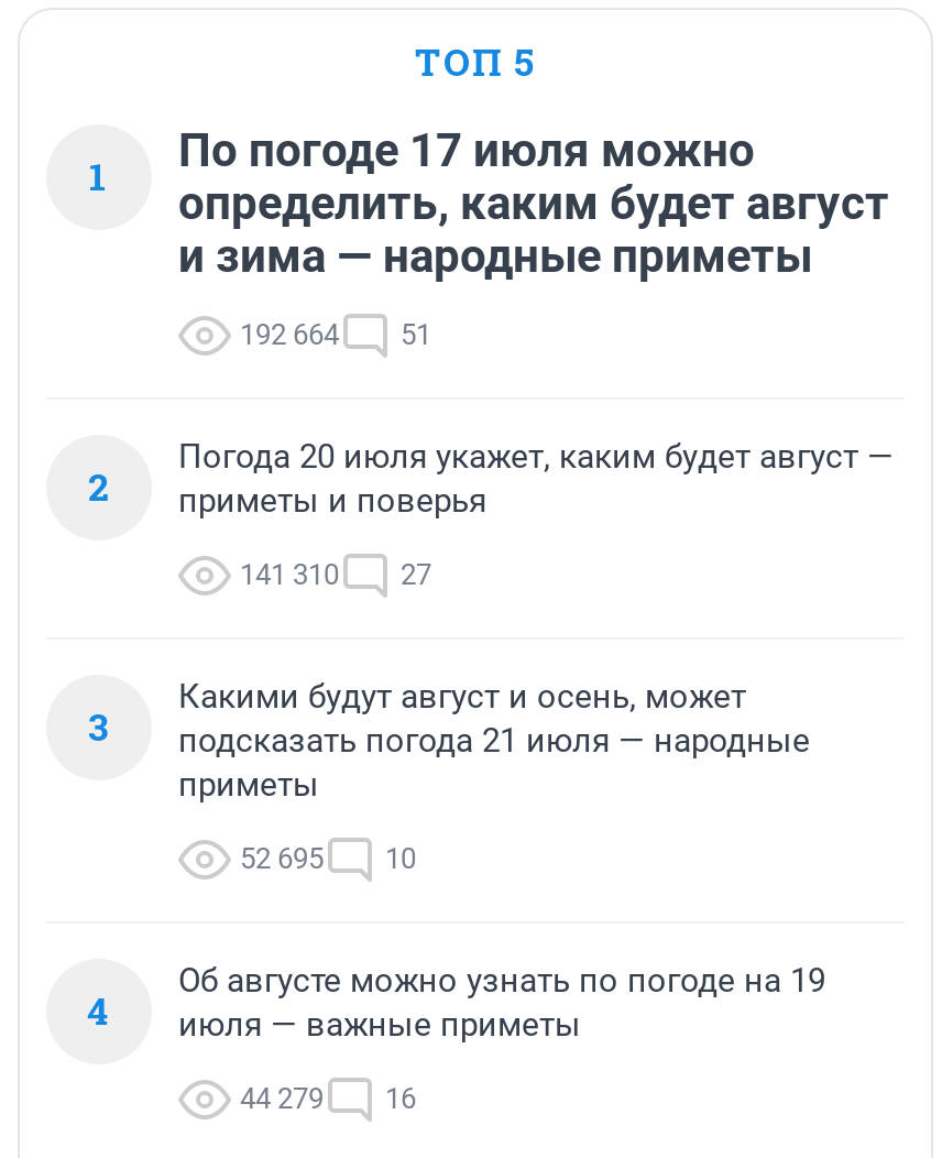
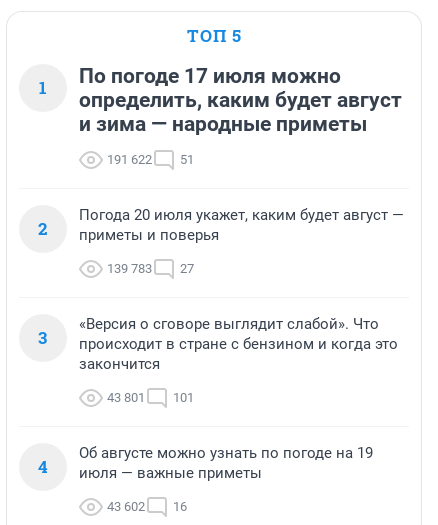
- 192 664 51
+ 191 622 51

- 141 310 27
+ 139 783 27

- Какими будут август и осень, может
- подсказать погода 21 июля — народные
- приметы
+ «Версия о сговоре выглядит слабой». Что
+ происходит в стране с бензином и когда это
+ закончится

- 52 695
- 10
+ 43 801
+ 101

- 44 279 16
+ 43 602 16
